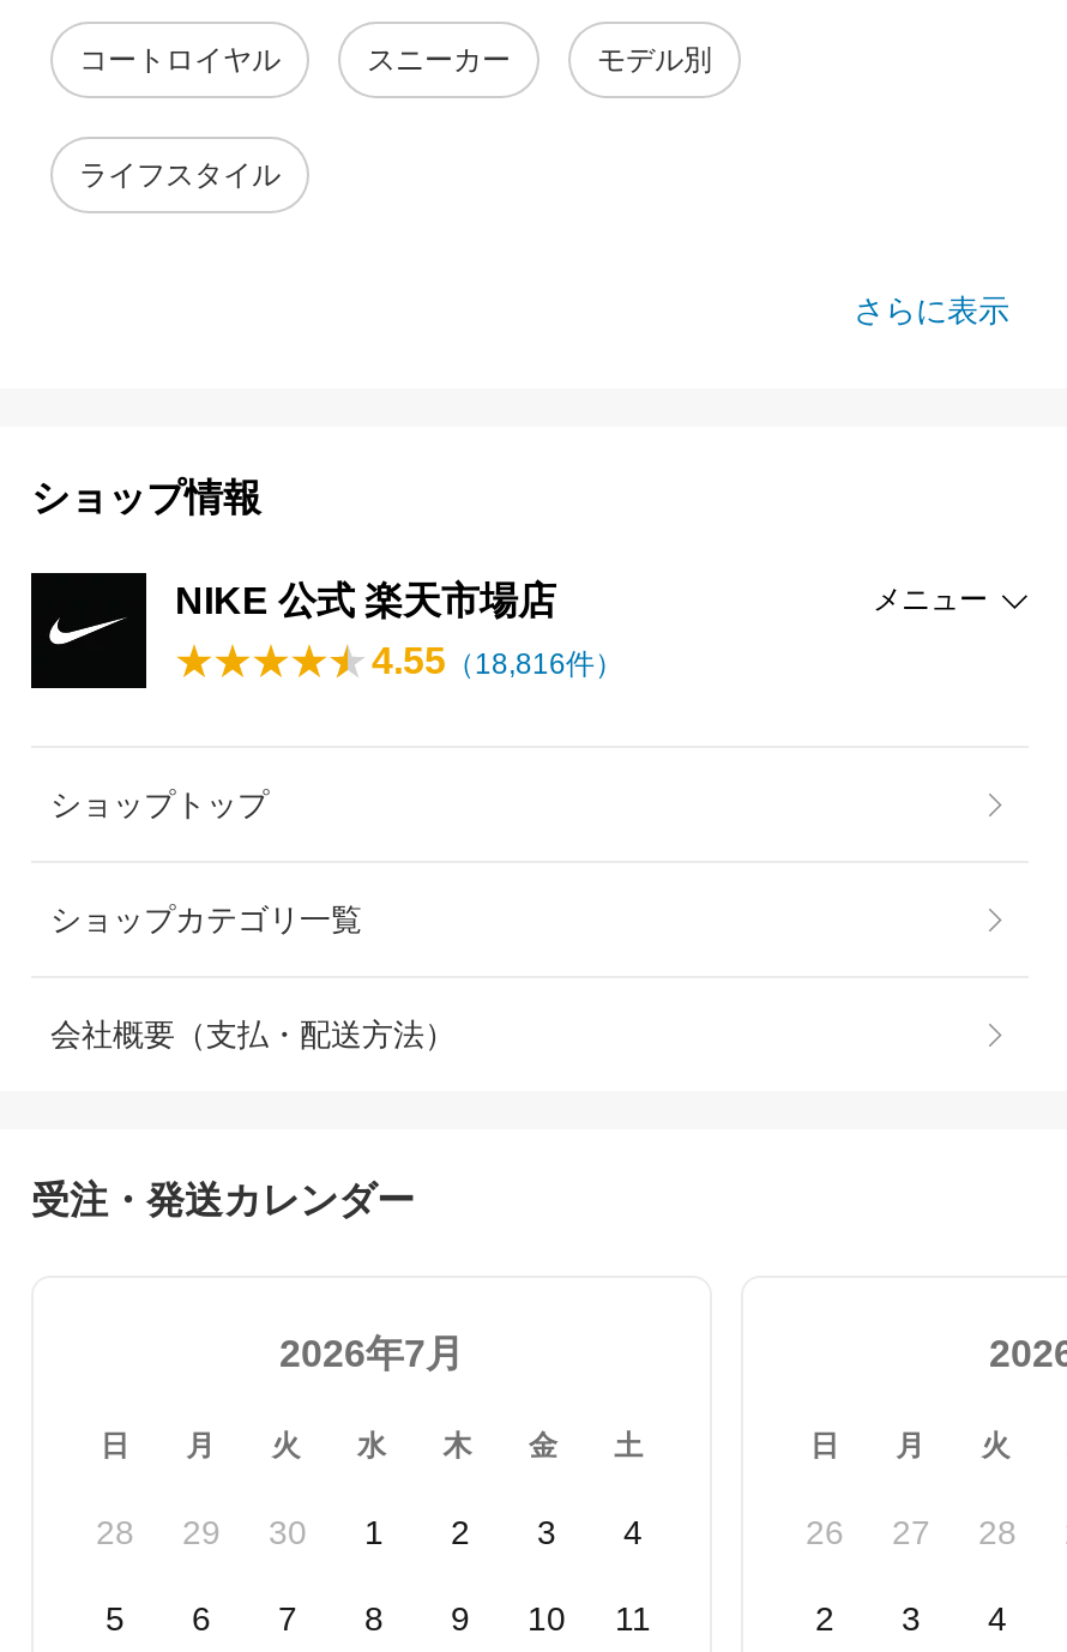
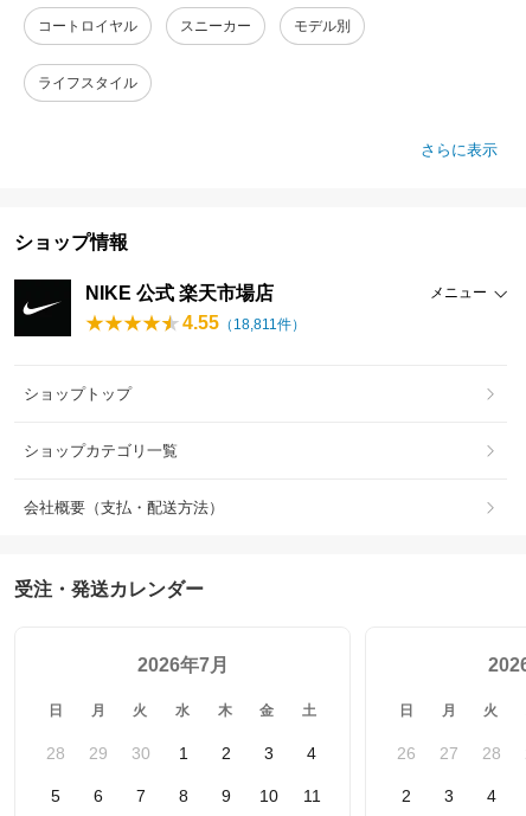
- 4.55（18,816件）
+ 4.55（18,811件）
